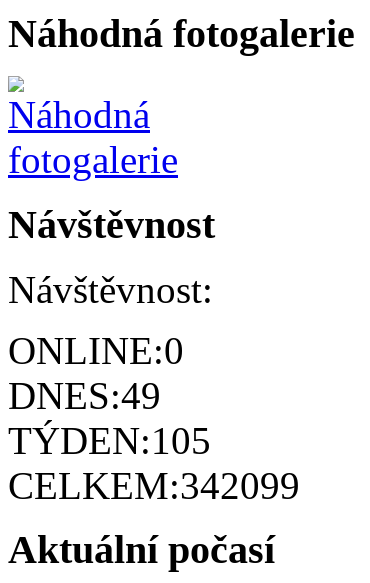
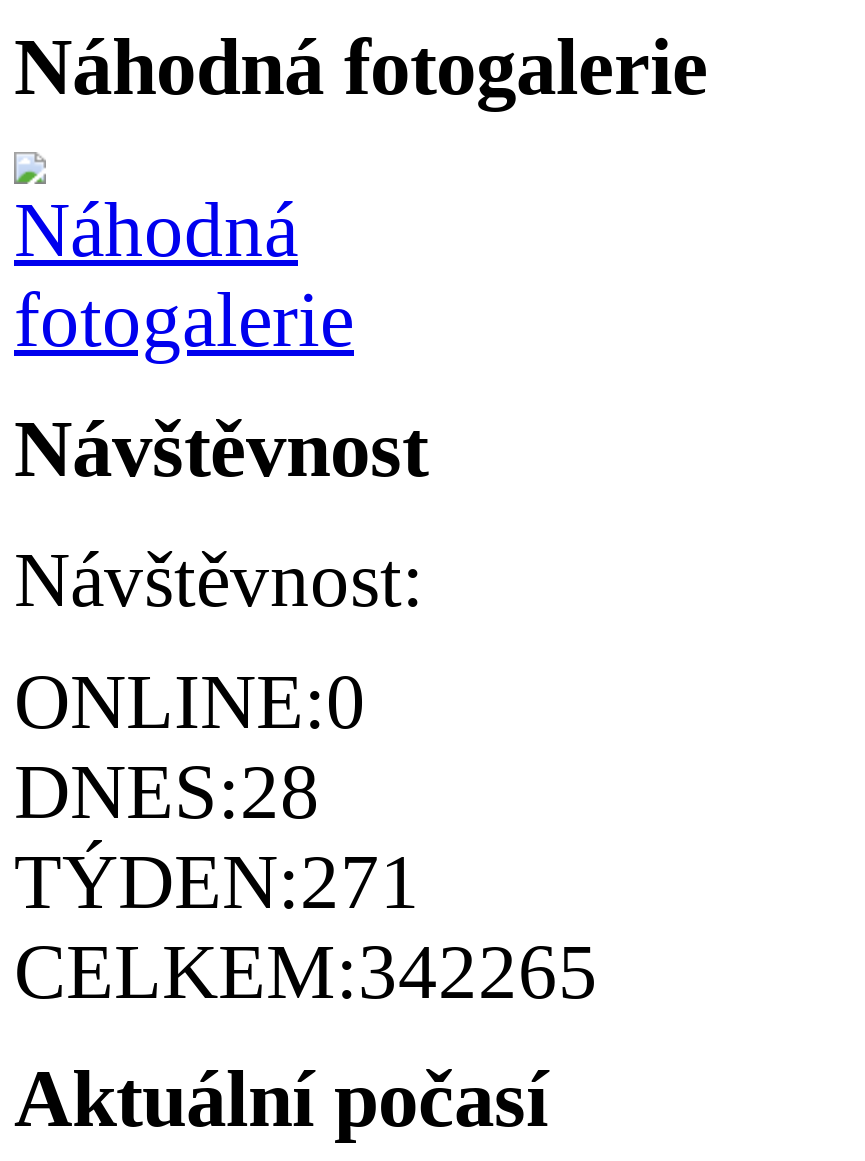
- DNES:49
+ DNES:28

- TÝDEN:105
+ TÝDEN:271

- CELKEM:342099
+ CELKEM:342265
